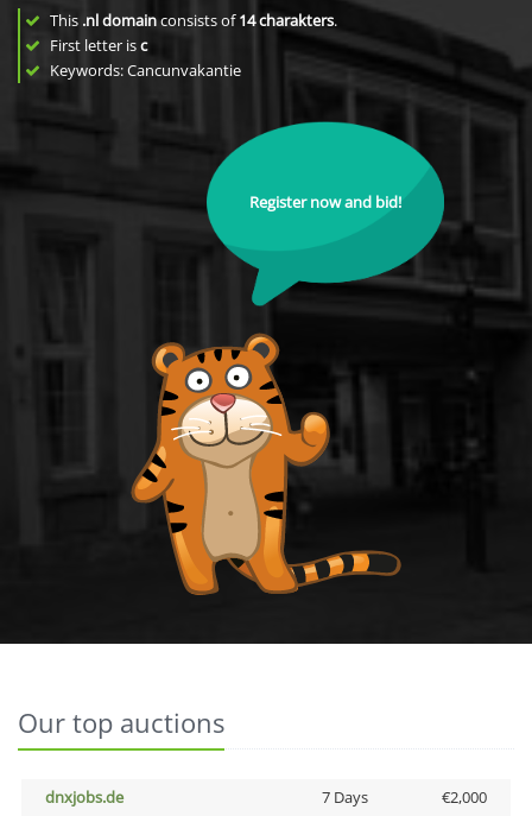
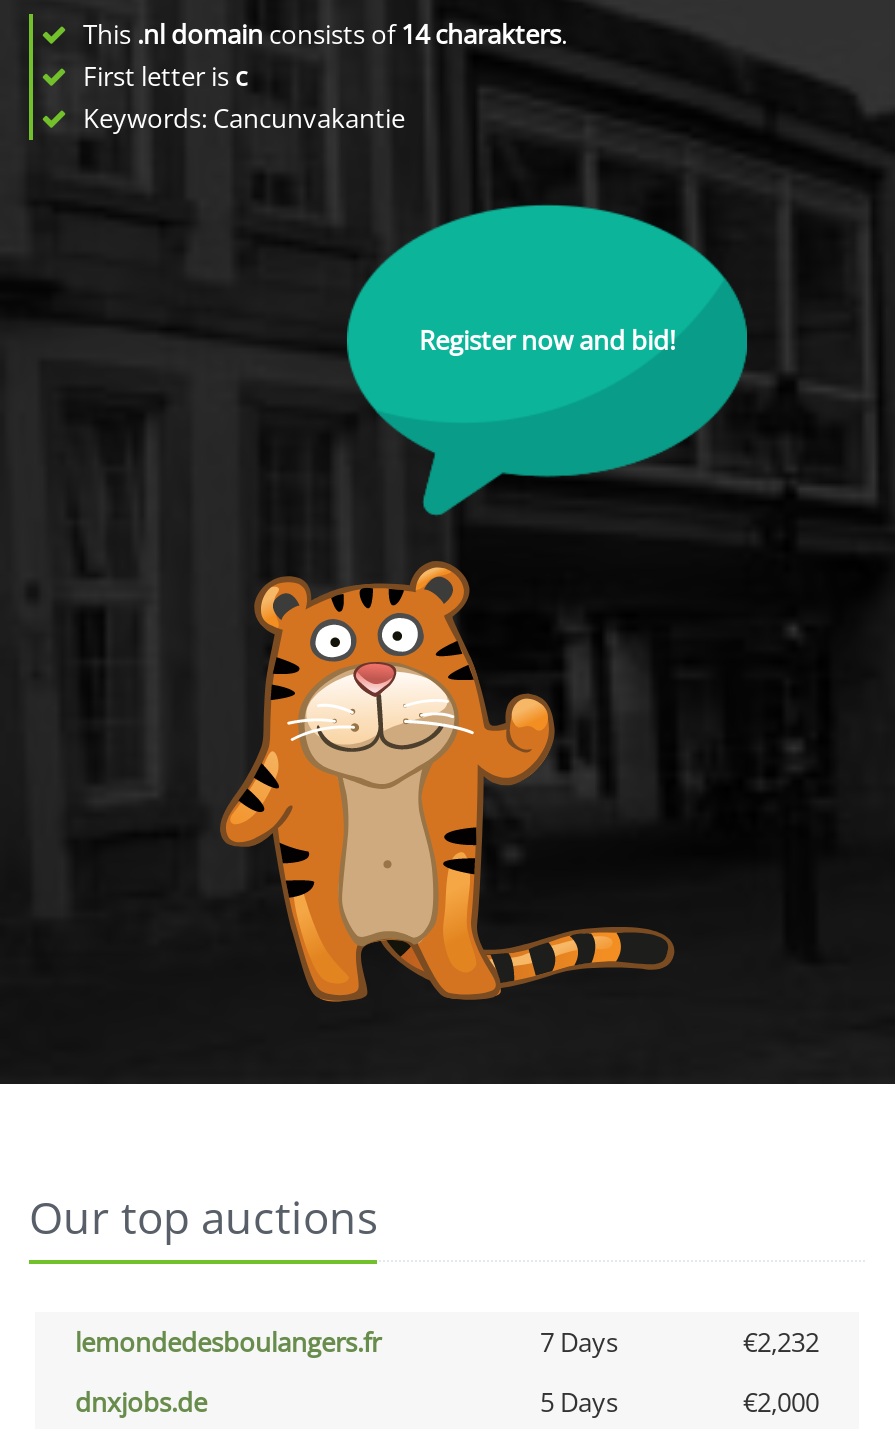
+ lemondedesboulangers.fr
+ 7 Days
+ €2,232

- 7 Days
+ 5 Days
